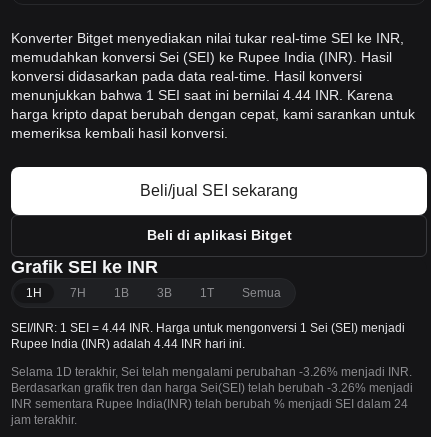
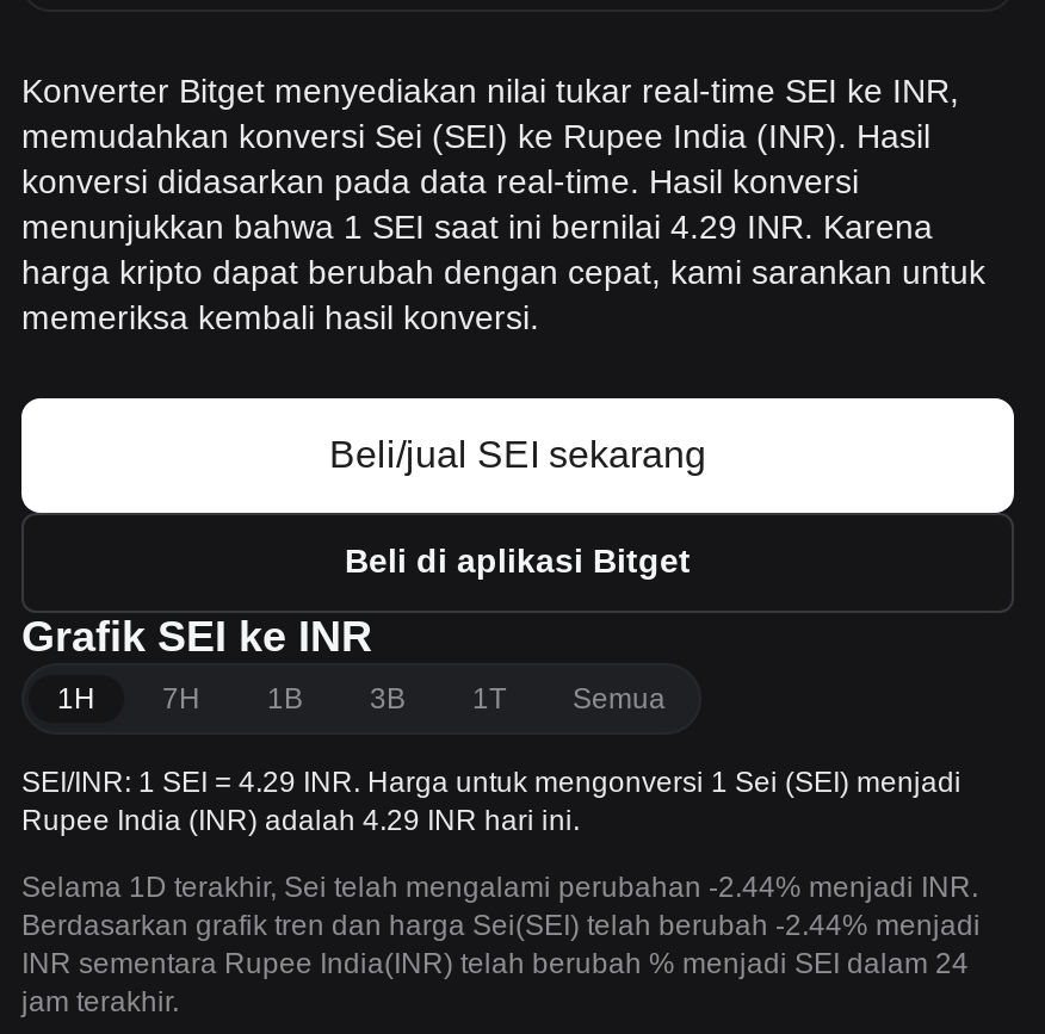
- menunjukkan bahwa 1 SEI saat ini bernilai 4.44 INR. Karena
+ menunjukkan bahwa 1 SEI saat ini bernilai 4.29 INR. Karena

- SEI/INR: 1 SEI = 4.44 INR. Harga untuk mengonversi 1 Sei (SEI) menjadi
+ SEI/INR: 1 SEI = 4.29 INR. Harga untuk mengonversi 1 Sei (SEI) menjadi

- Rupee India (INR) adalah 4.44 INR hari ini.
+ Rupee India (INR) adalah 4.29 INR hari ini.

- Selama 1D terakhir, Sei telah mengalami perubahan -3.26% menjadi INR.
+ Selama 1D terakhir, Sei telah mengalami perubahan -2.44% menjadi INR.

- Berdasarkan grafik tren dan harga Sei(SEI) telah berubah -3.26% menjadi
+ Berdasarkan grafik tren dan harga Sei(SEI) telah berubah -2.44% menjadi
